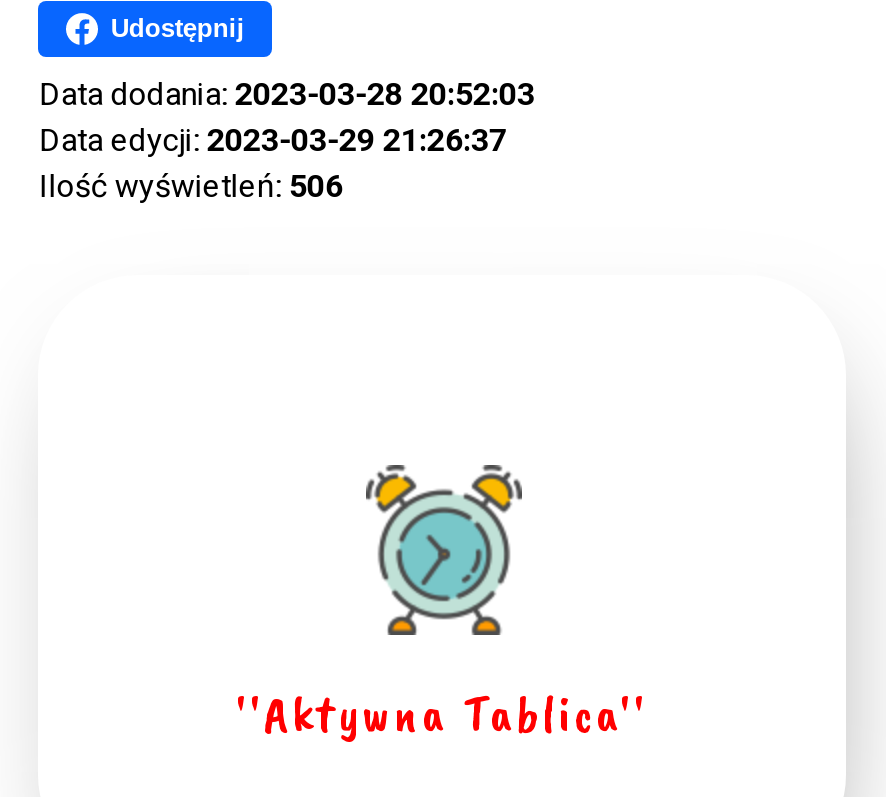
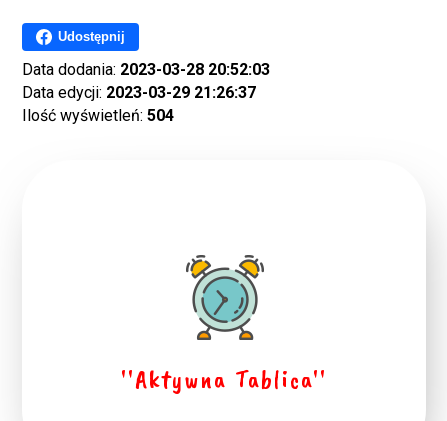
- Ilość wyświetleń: 506
+ Ilość wyświetleń: 504
